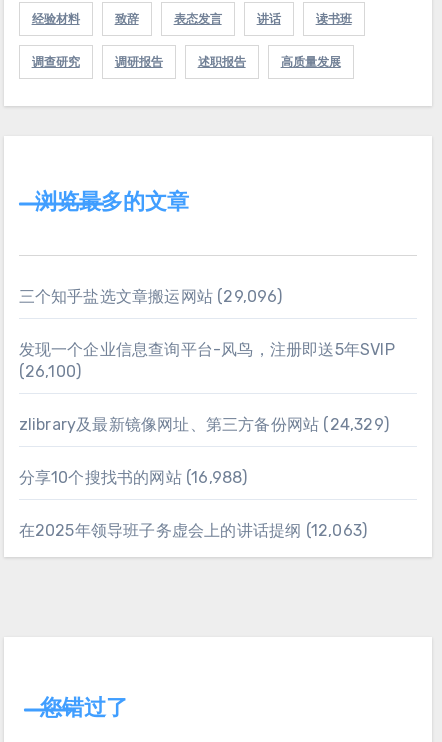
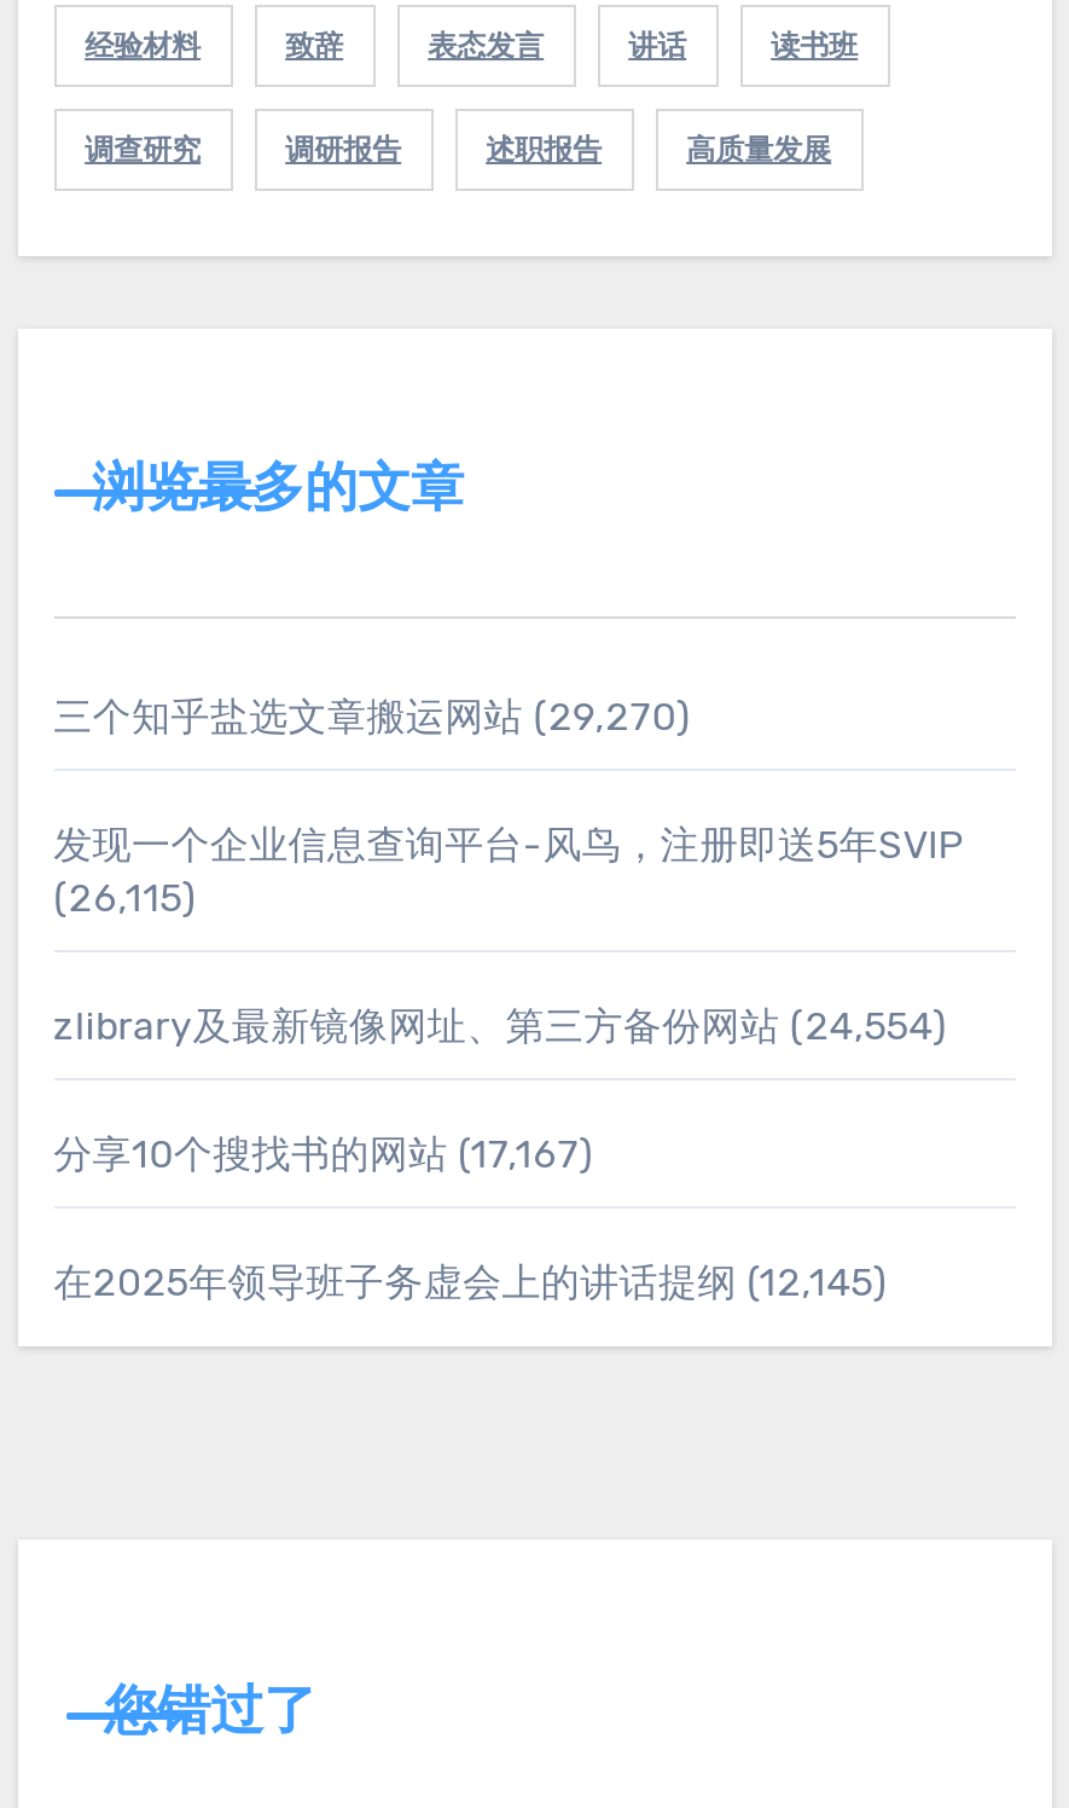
- 三个知乎盐选文章搬运网站 (29,096)
+ 三个知乎盐选文章搬运网站 (29,270)

- (26,100)
+ (26,115)

- zlibrary及最新镜像网址、第三方备份网站 (24,329)
+ zlibrary及最新镜像网址、第三方备份网站 (24,554)

- 分享10个搜找书的网站 (16,988)
+ 分享10个搜找书的网站 (17,167)

- 在2025年领导班子务虚会上的讲话提纲 (12,063)
+ 在2025年领导班子务虚会上的讲话提纲 (12,145)
